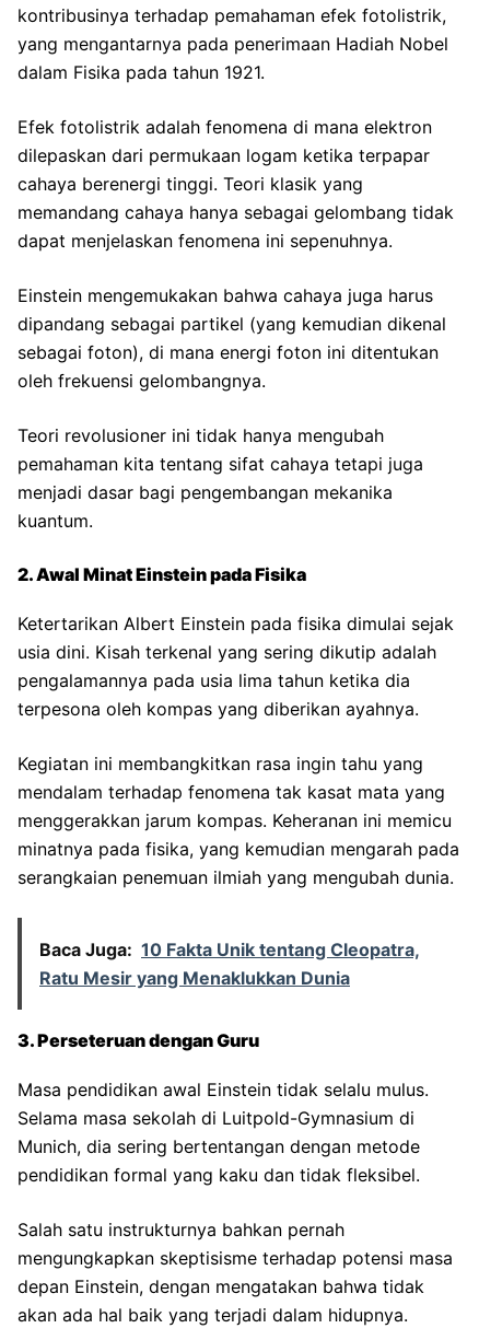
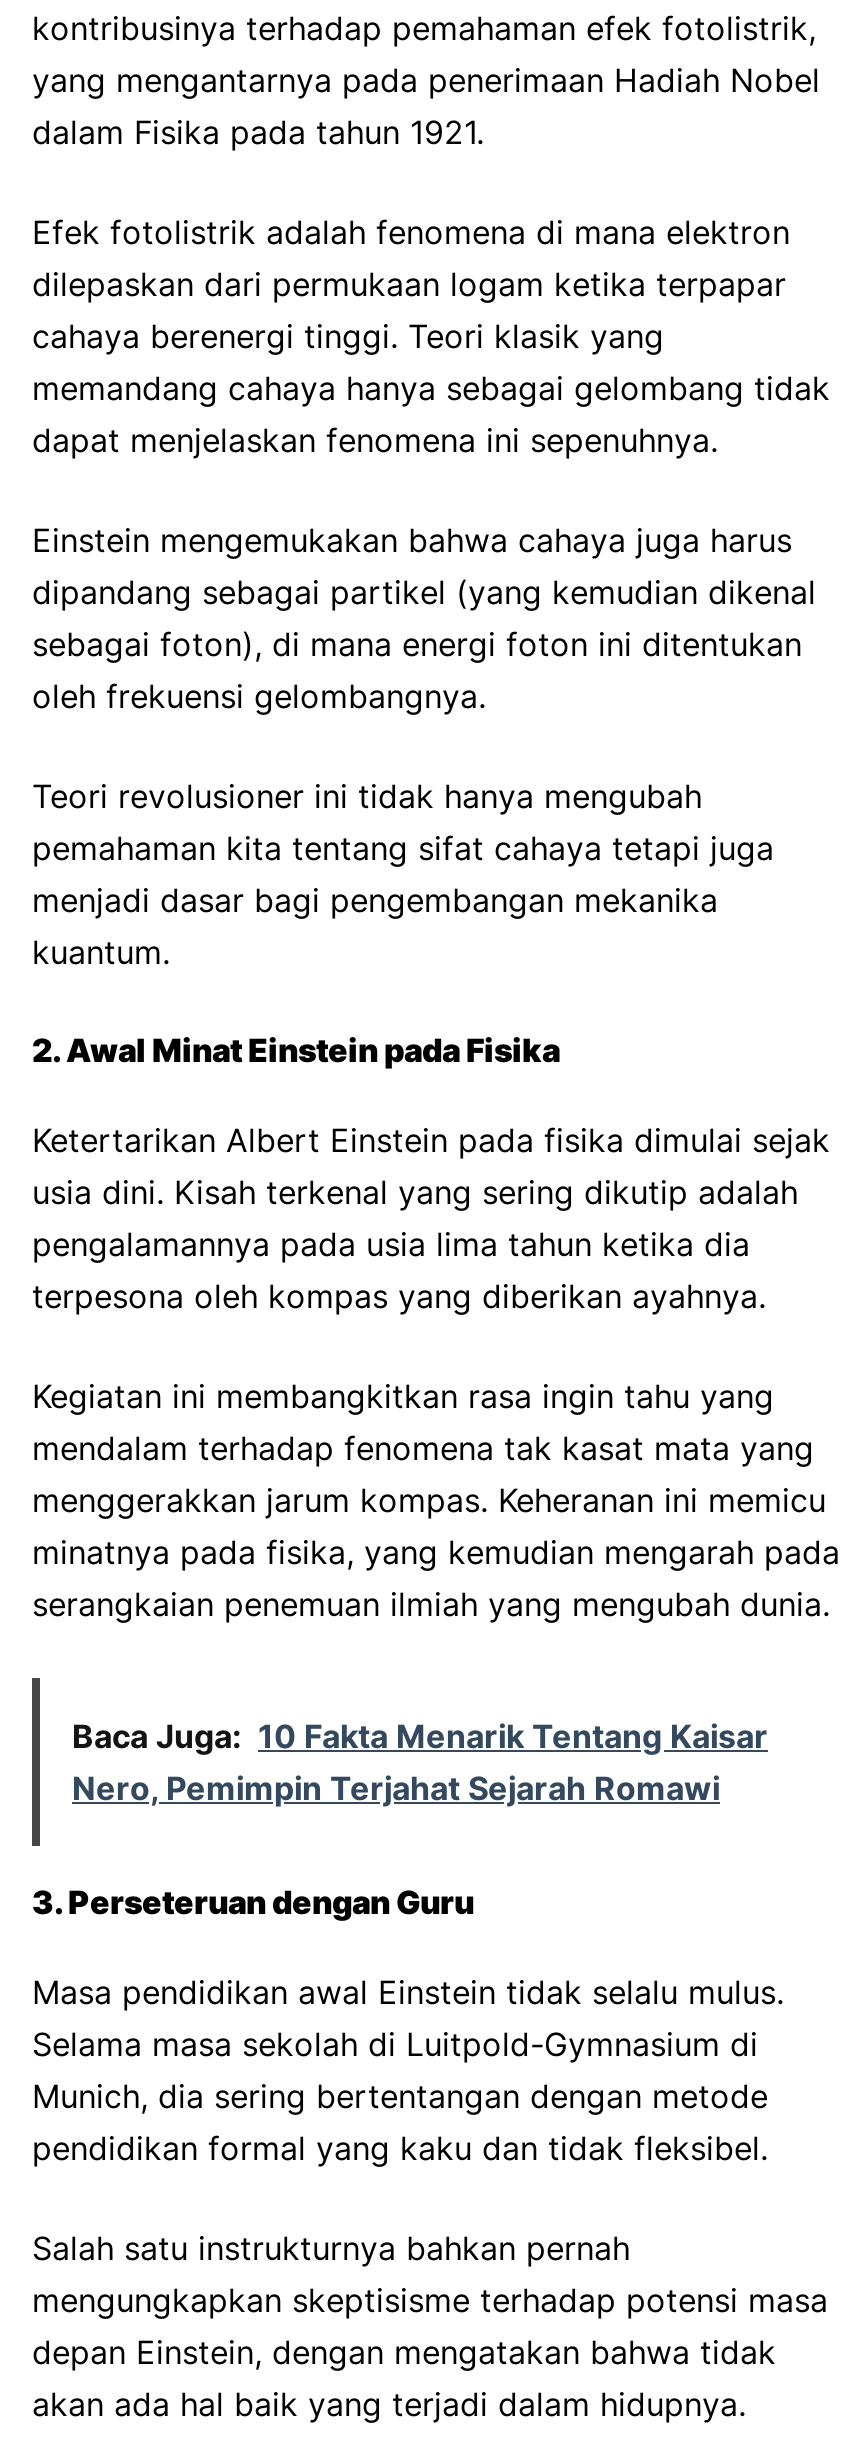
- Baca Juga: 10 Fakta Unik tentang Cleopatra,
- Ratu Mesir yang Menaklukkan Dunia
+ Baca Juga: 10 Fakta Menarik Tentang Kaisar
+ Nero, Pemimpin Terjahat Sejarah Romawi
